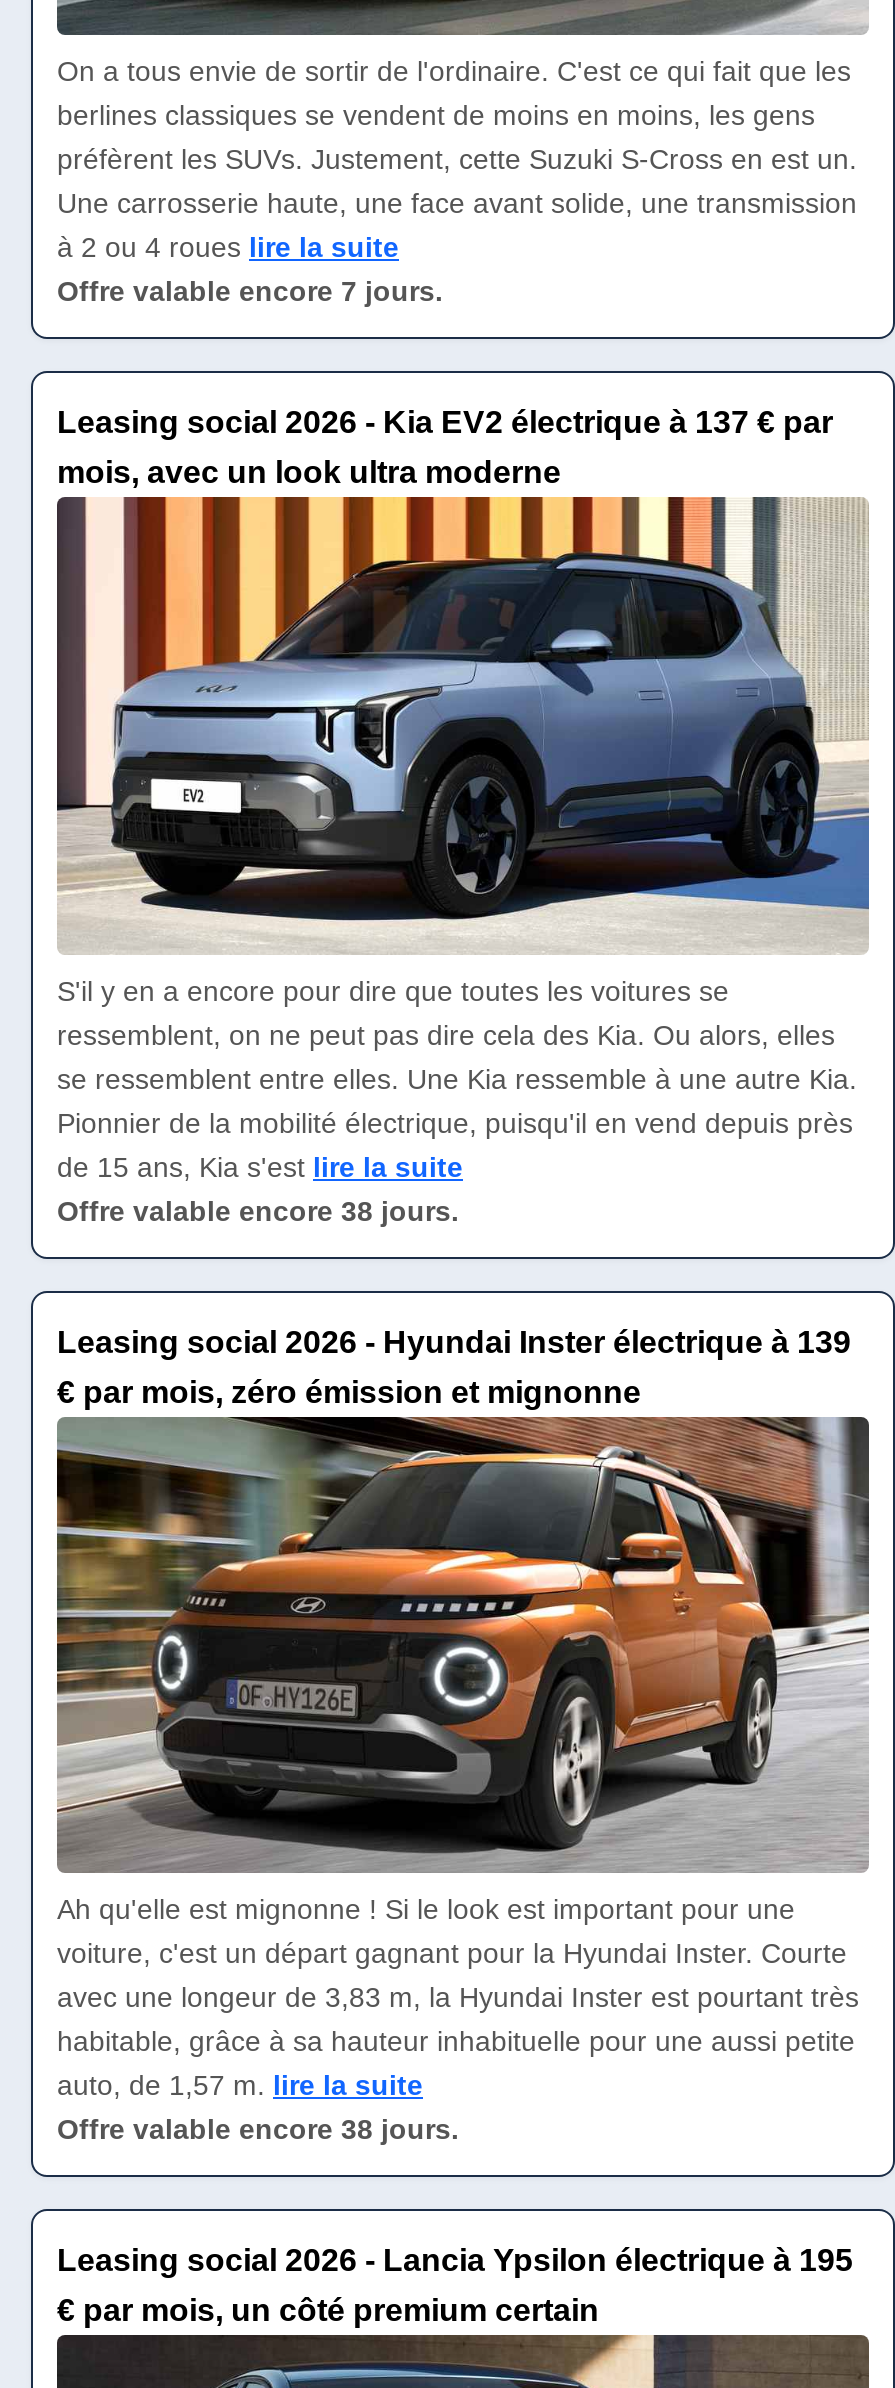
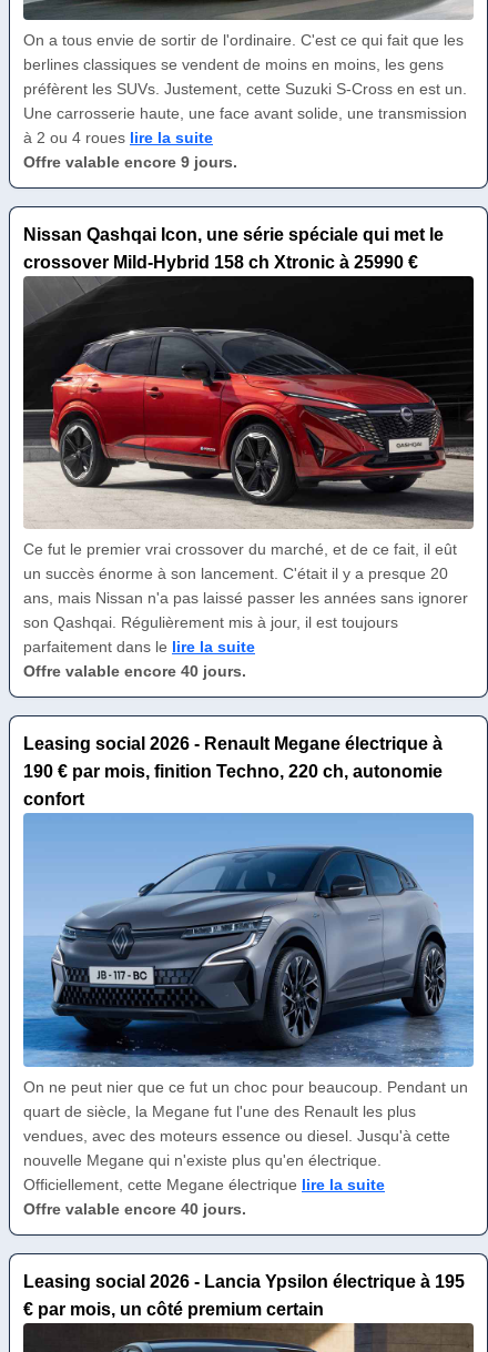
- Offre valable encore 7 jours.
+ Offre valable encore 9 jours.

- Leasing social 2026 - Kia EV2 électrique à 137 € par
- mois, avec un look ultra moderne
+ Nissan Qashqai Icon, une série spéciale qui met le
+ crossover Mild-Hybrid 158 ch Xtronic à 25990 €

- [image]
- S'il y en a encore pour dire que toutes les voitures se
- ressemblent, on ne peut pas dire cela des Kia. Ou alors, elles
- se ressemblent entre elles. Une Kia ressemble à une autre Kia.
- Pionnier de la mobilité électrique, puisqu'il en vend depuis près
- de 15 ans, Kia s'est lire la suite
- Offre valable encore 38 jours.
+ [image]
+ Ce fut le premier vrai crossover du marché, et de ce fait, il eût
+ un succès énorme à son lancement. C'était il y a presque 20
+ ans, mais Nissan n'a pas laissé passer les années sans ignorer
+ son Qashqai. Régulièrement mis à jour, il est toujours
+ parfaitement dans le lire la suite
+ Offre valable encore 40 jours.

- Leasing social 2026 - Hyundai Inster électrique à 139
- € par mois, zéro émission et mignonne
+ Leasing social 2026 - Renault Megane électrique à
+ 190 € par mois, finition Techno, 220 ch, autonomie
+ confort

- [image]
- Ah qu'elle est mignonne ! Si le look est important pour une
- voiture, c'est un départ gagnant pour la Hyundai Inster. Courte
- avec une longeur de 3,83 m, la Hyundai Inster est pourtant très
- habitable, grâce à sa hauteur inhabituelle pour une aussi petite
- auto, de 1,57 m. lire la suite
- Offre valable encore 38 jours.
+ [image]
+ On ne peut nier que ce fut un choc pour beaucoup. Pendant un
+ quart de siècle, la Megane fut l'une des Renault les plus
+ vendues, avec des moteurs essence ou diesel. Jusqu'à cette
+ nouvelle Megane qui n'existe plus qu'en électrique.
+ Officiellement, cette Megane électrique lire la suite
+ Offre valable encore 40 jours.
